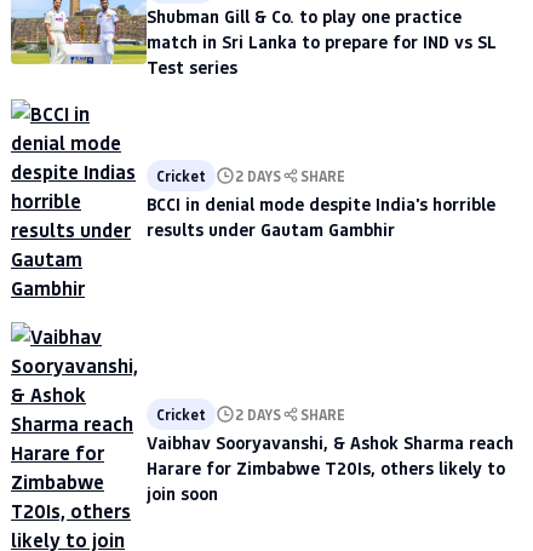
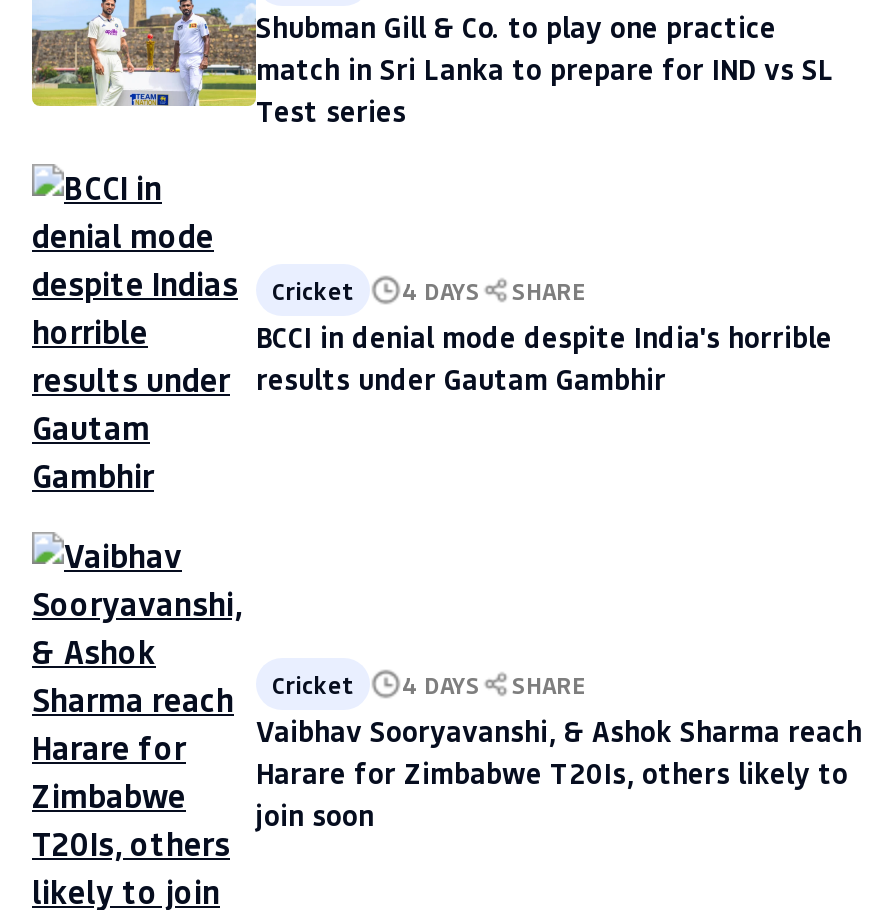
- Cricket 2 DAYS SHARE
+ Cricket 4 DAYS SHARE

- Cricket 2 DAYS SHARE
+ Cricket 4 DAYS SHARE
